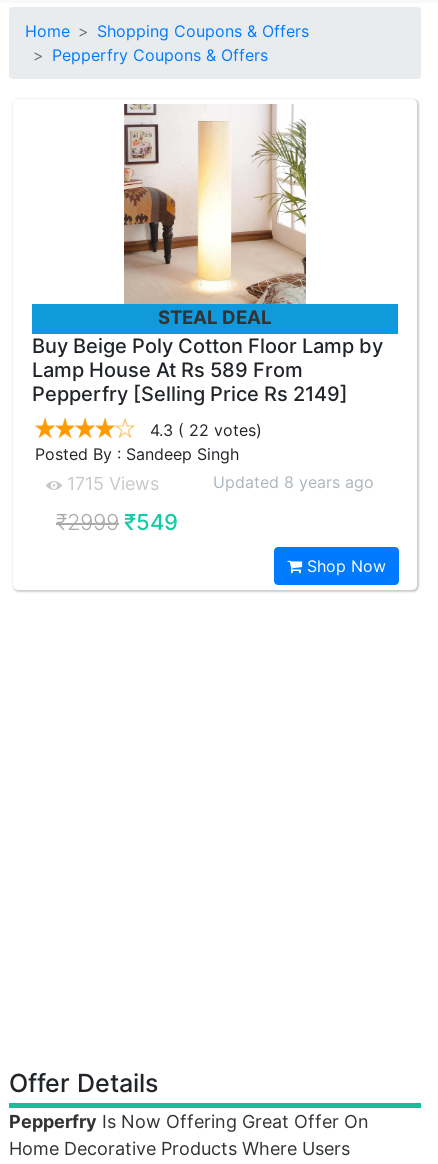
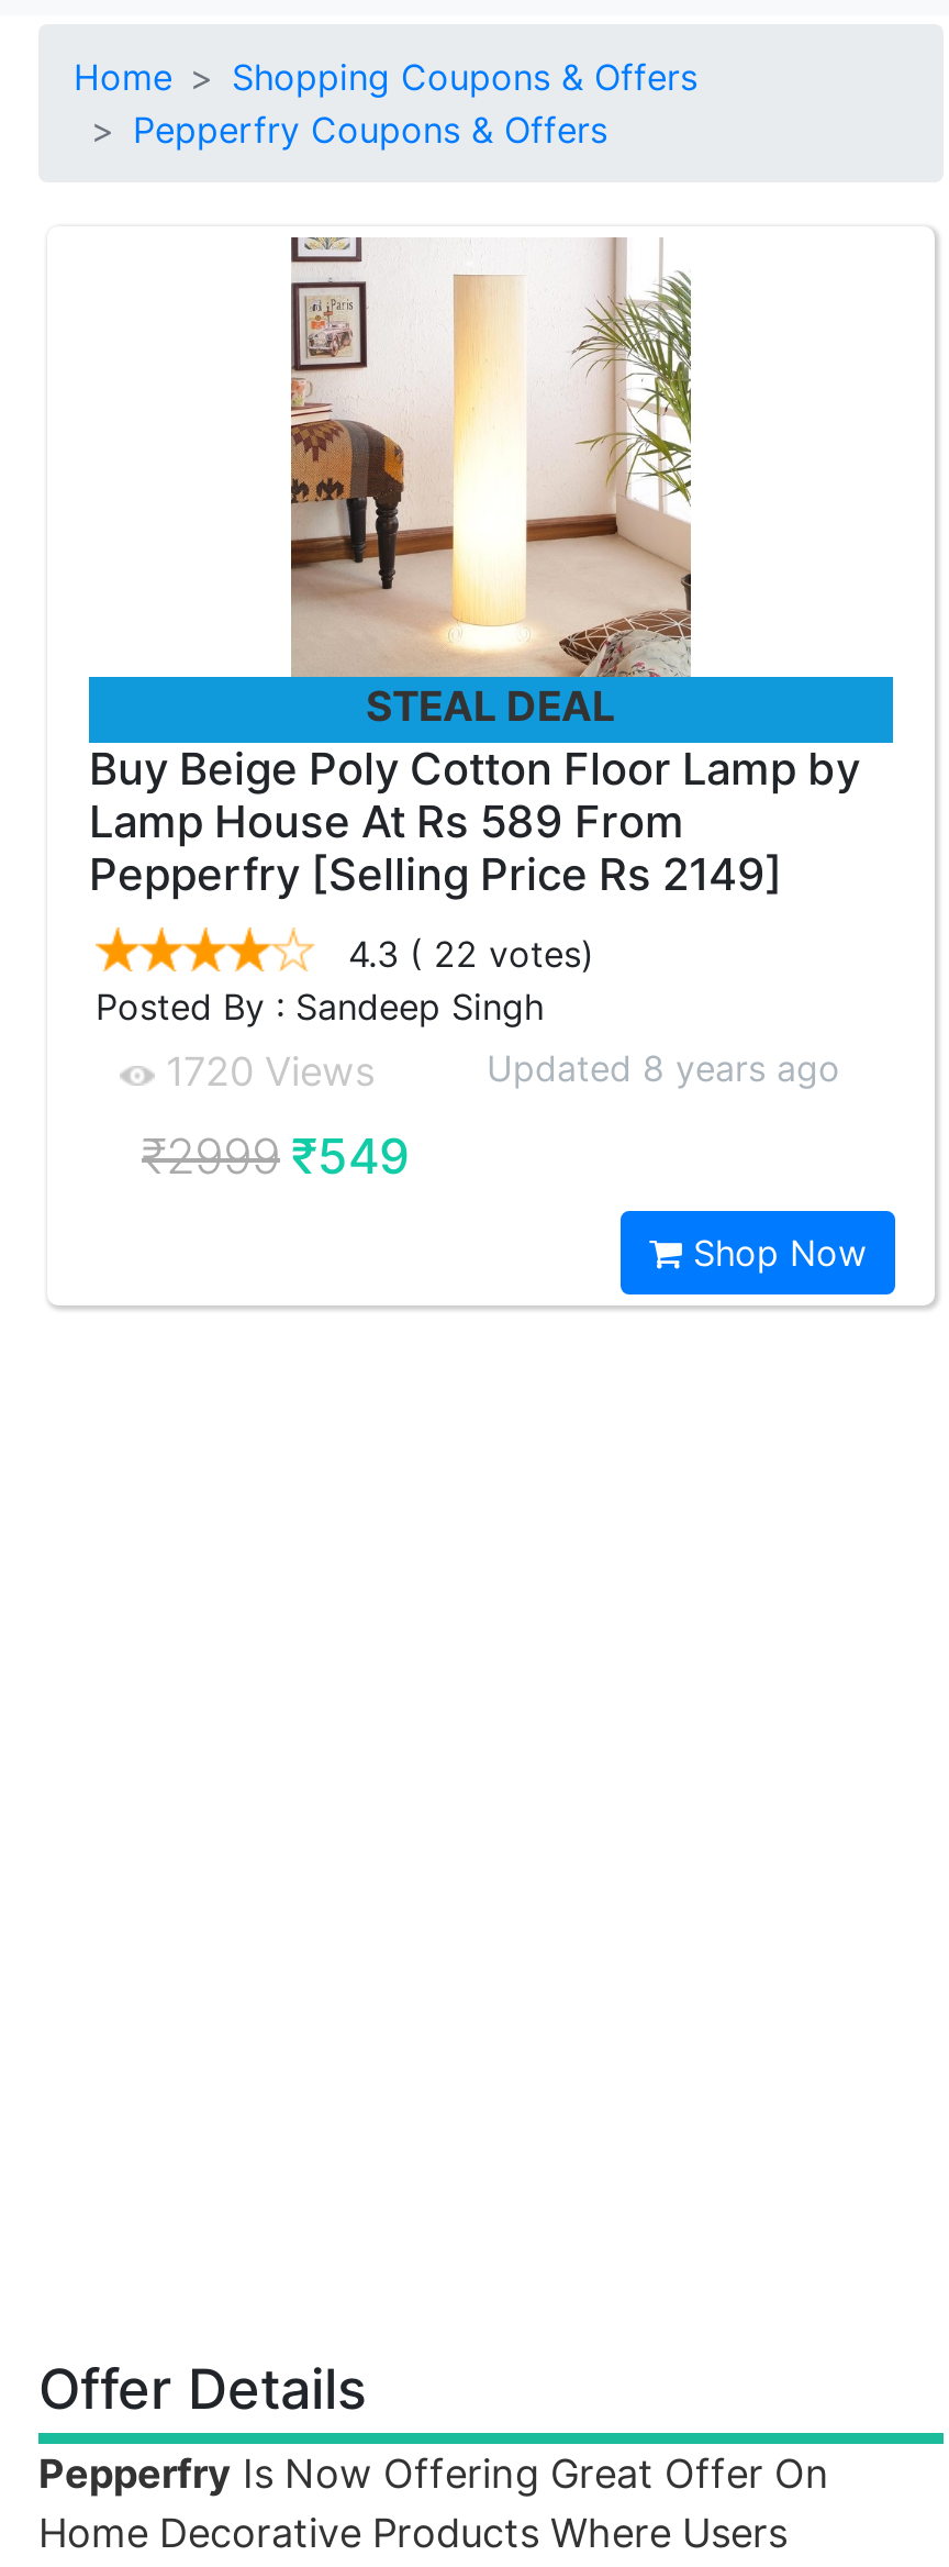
- 1715 Views
+ 1720 Views
